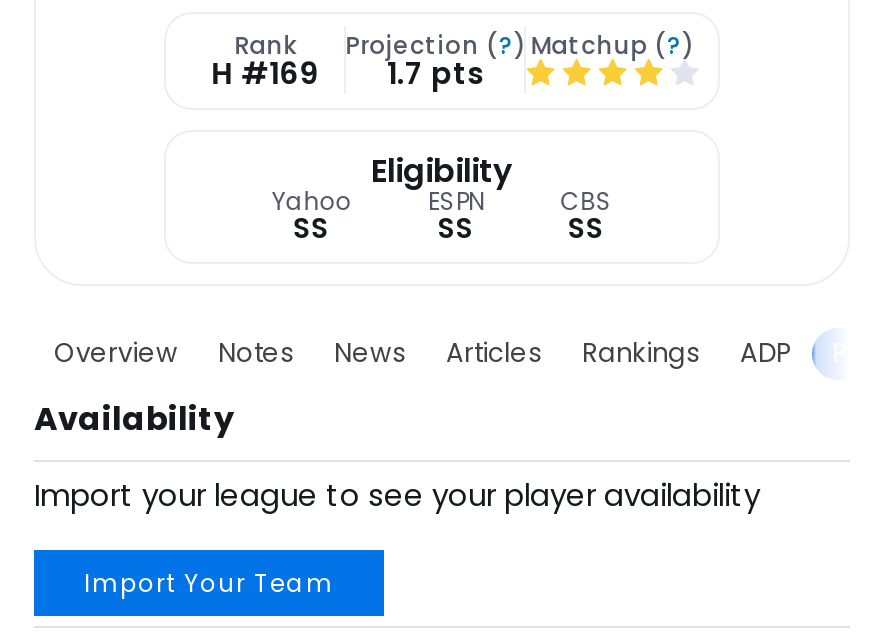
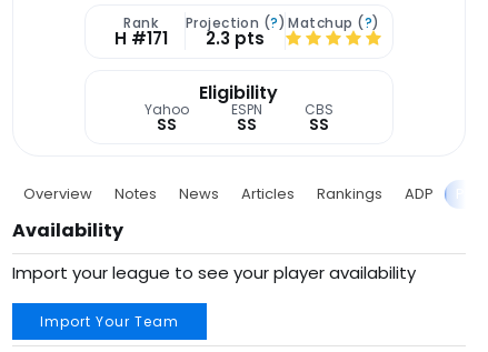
- H #169
+ H #171

- 1.7 pts
+ 2.3 pts
